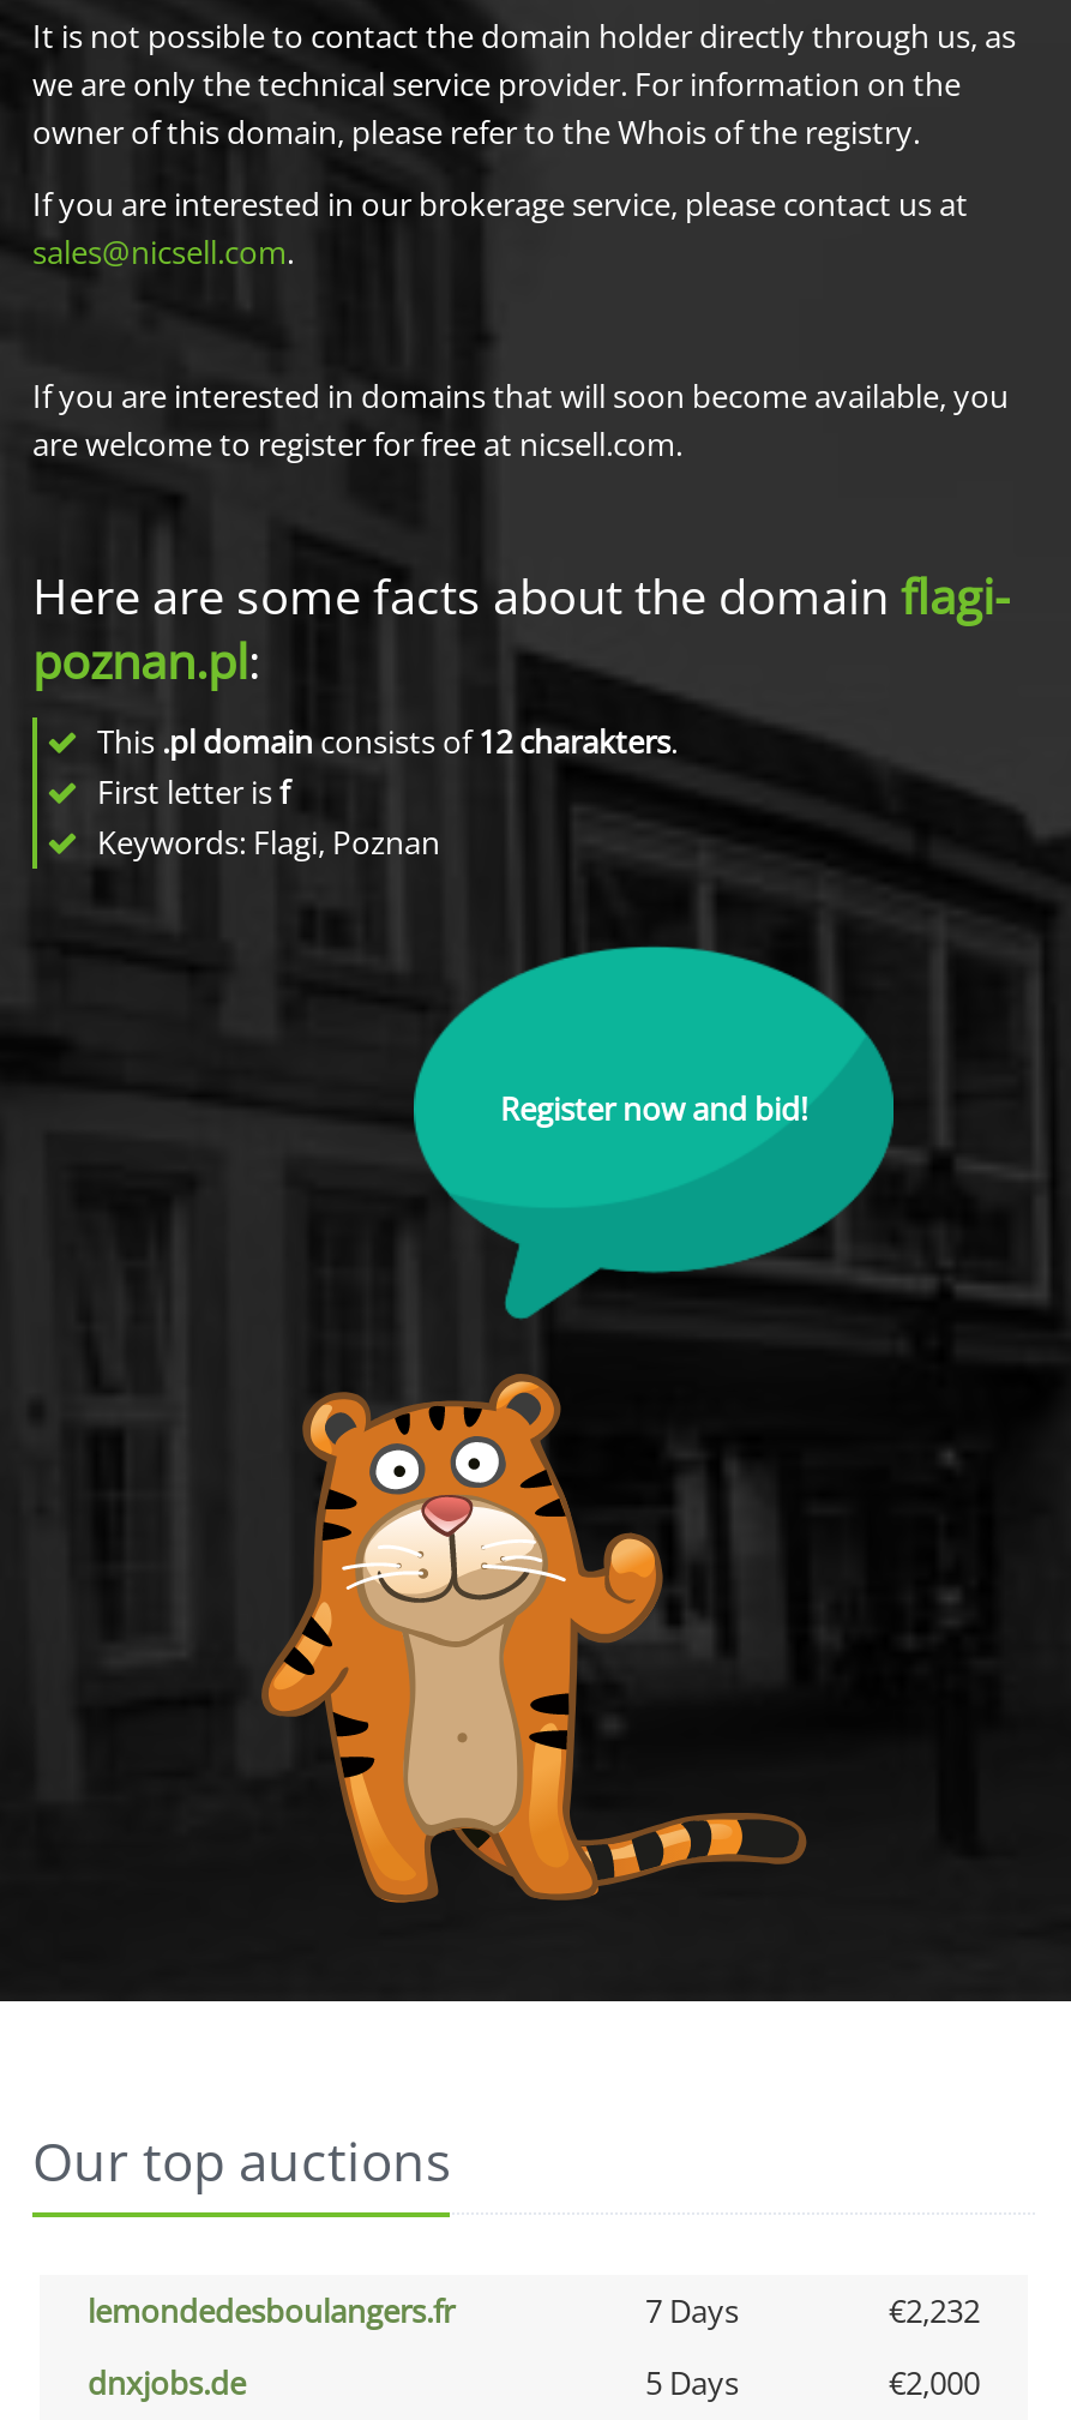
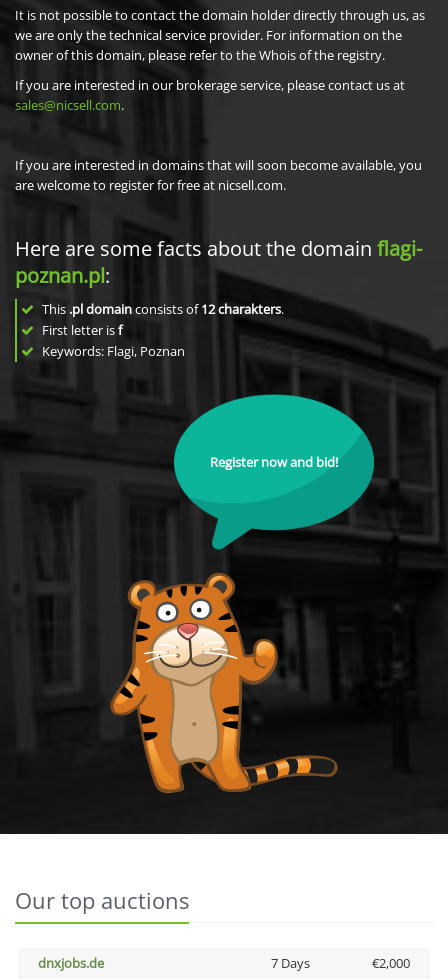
- lemondedesboulangers.fr
- 7 Days
- €2,232

- 5 Days
+ 7 Days
